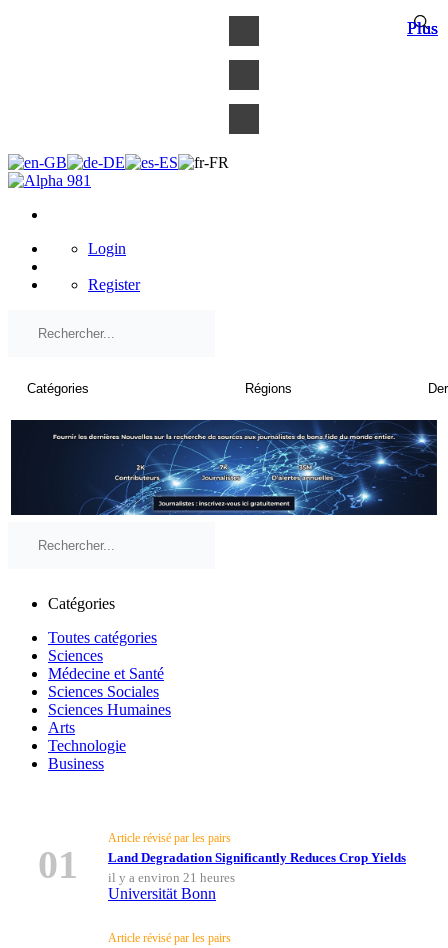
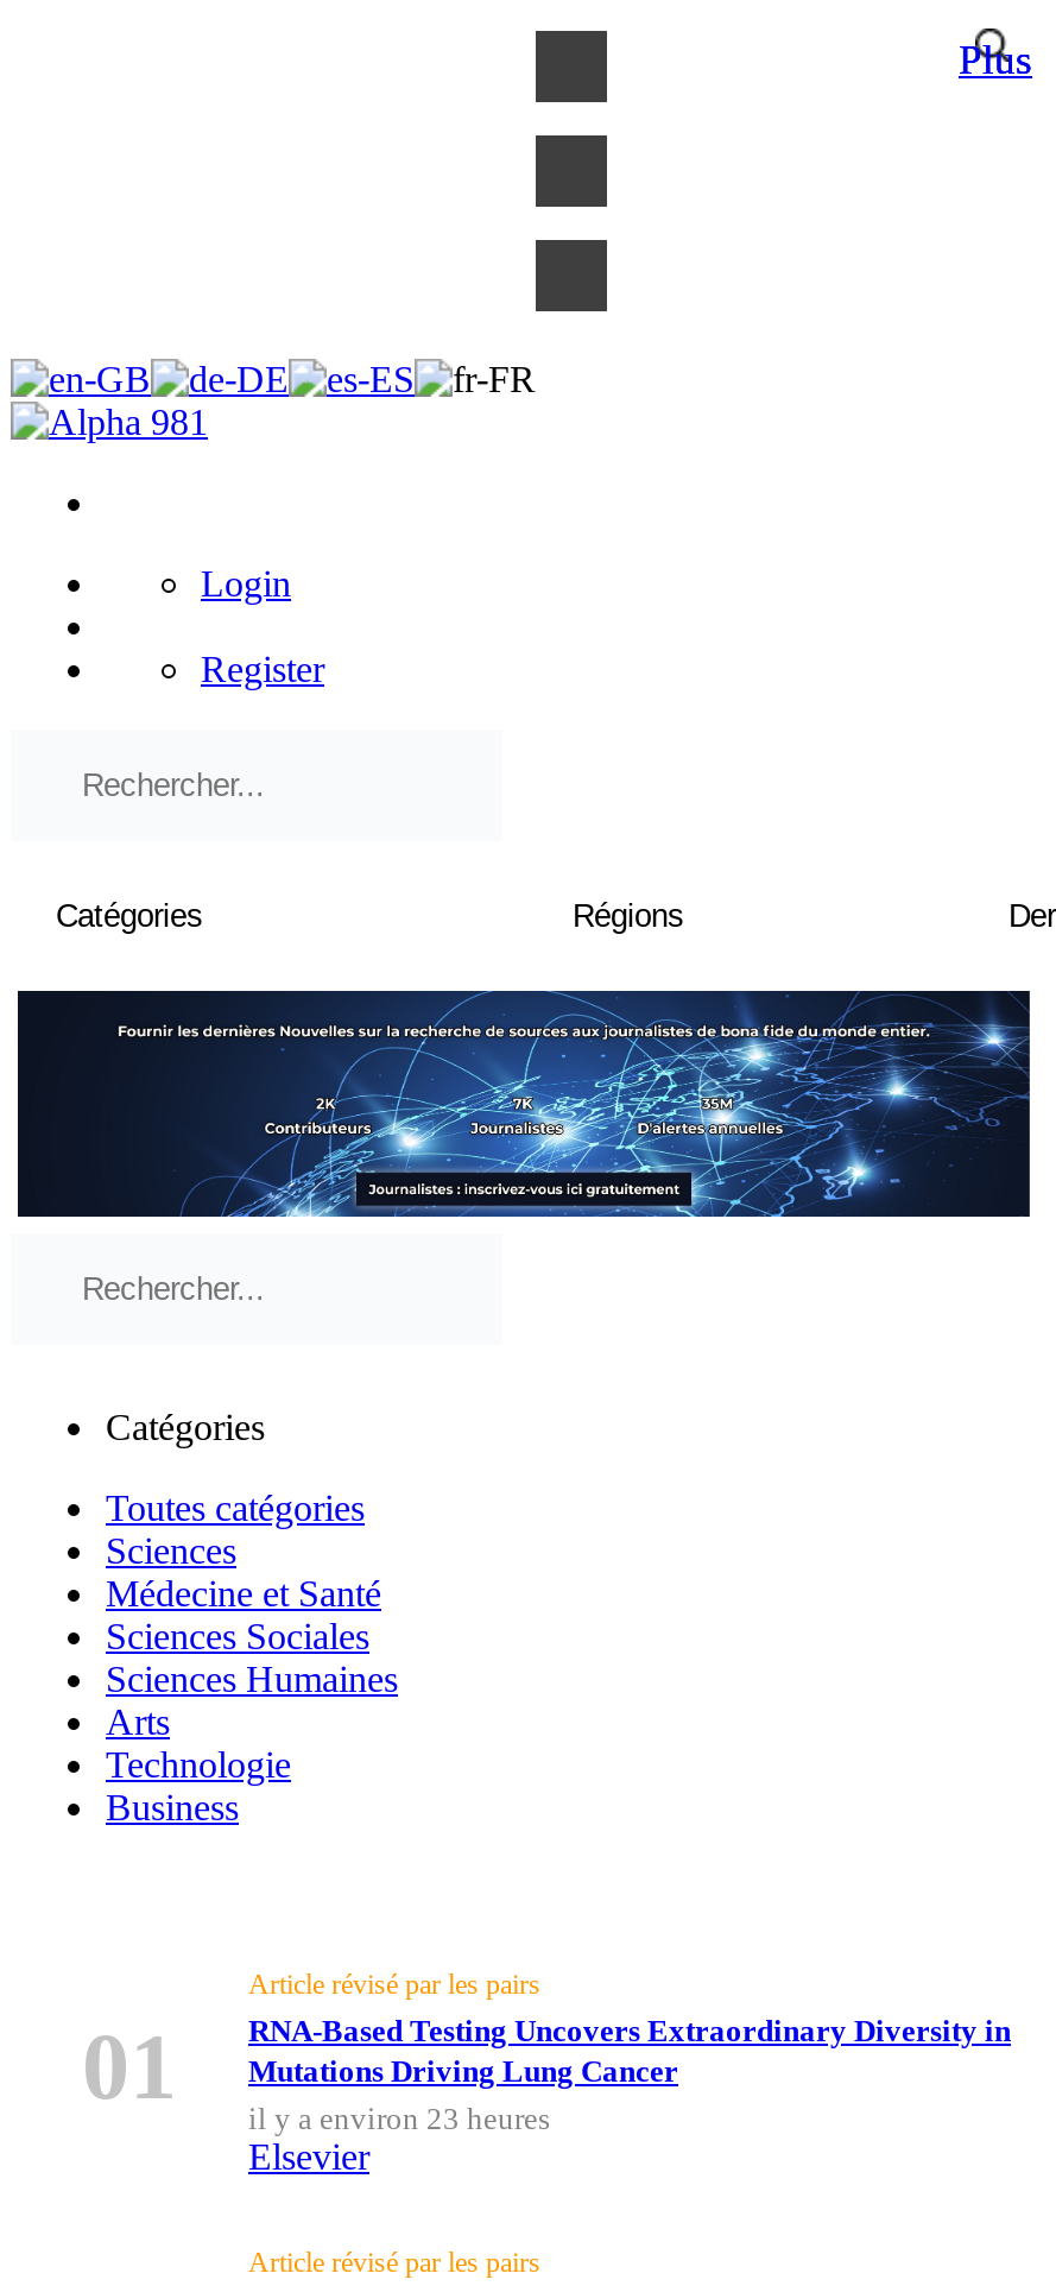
- Land Degradation Significantly Reduces Crop Yields
- il y a environ 21 heures
- Universität Bonn
+ RNA-Based Testing Uncovers Extraordinary Diversity in
+ Mutations Driving Lung Cancer
+ il y a environ 23 heures
+ Elsevier
